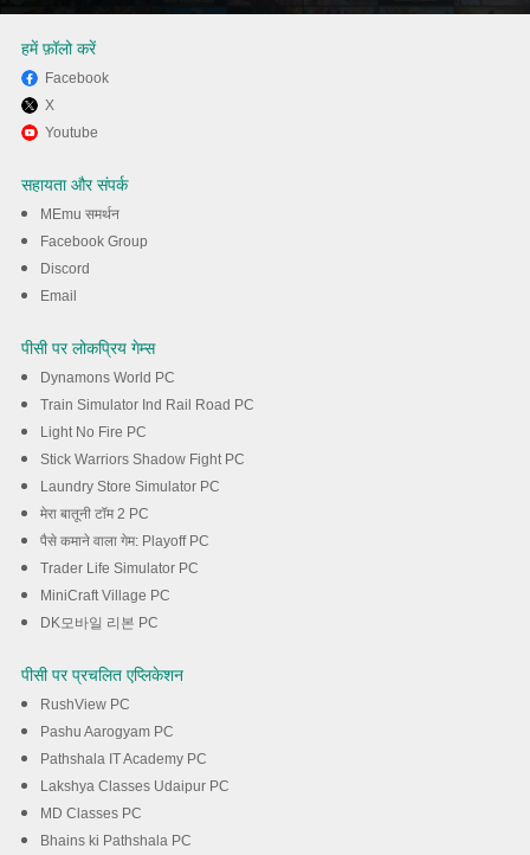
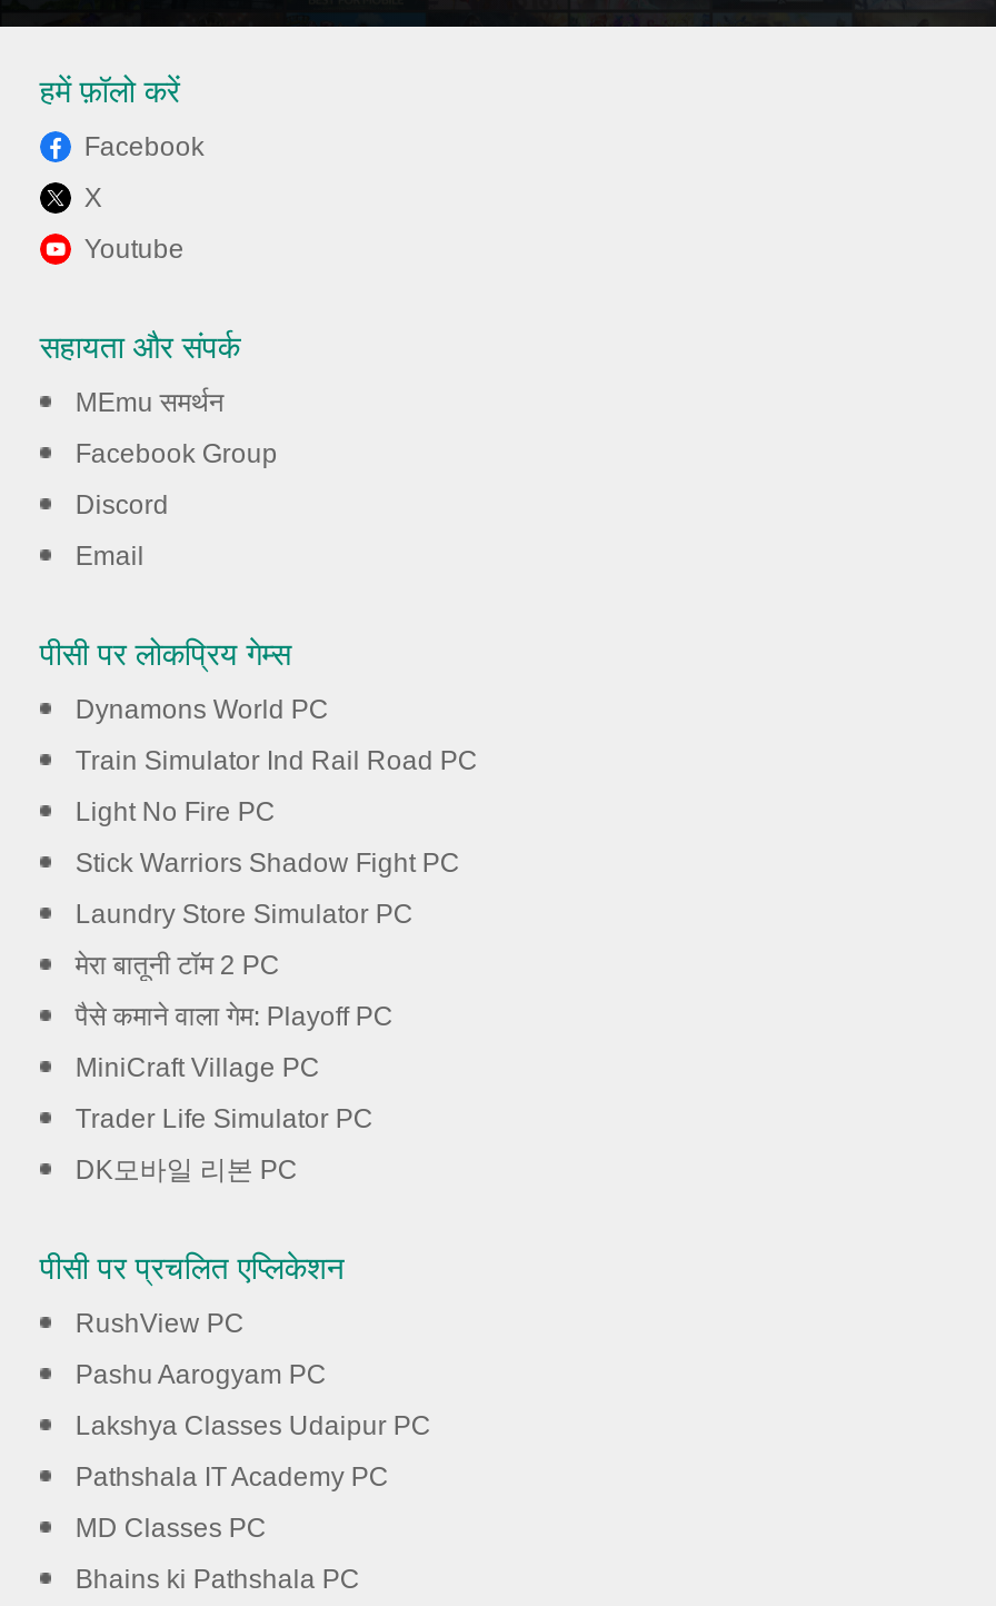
moved down: Trader Life Simulator PC

moved up: MiniCraft Village PC

moved down: Pathshala IT Academy PC

moved up: Lakshya Classes Udaipur PC
